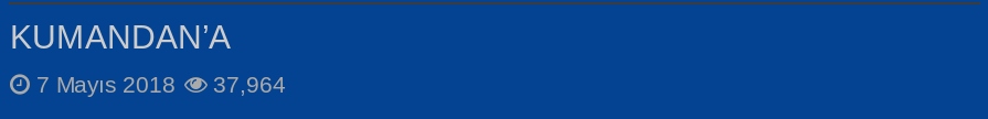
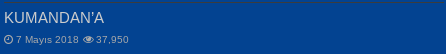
- 7 Mayıs 2018 37,964
+ 7 Mayıs 2018 37,950
